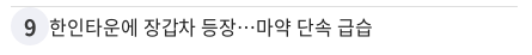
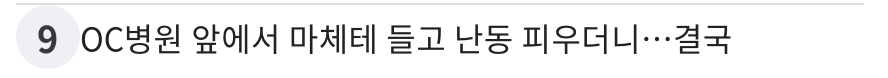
- 9 한인타운에 장갑차 등장…마약 단속 급습
+ 9 OC병원 앞에서 마체테 들고 난동 피우더니…결국
